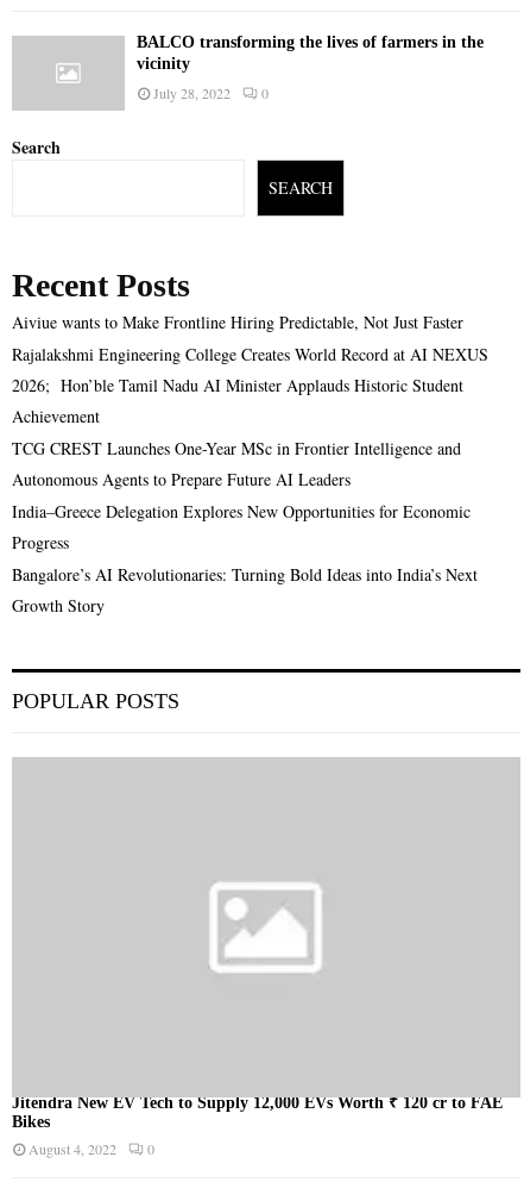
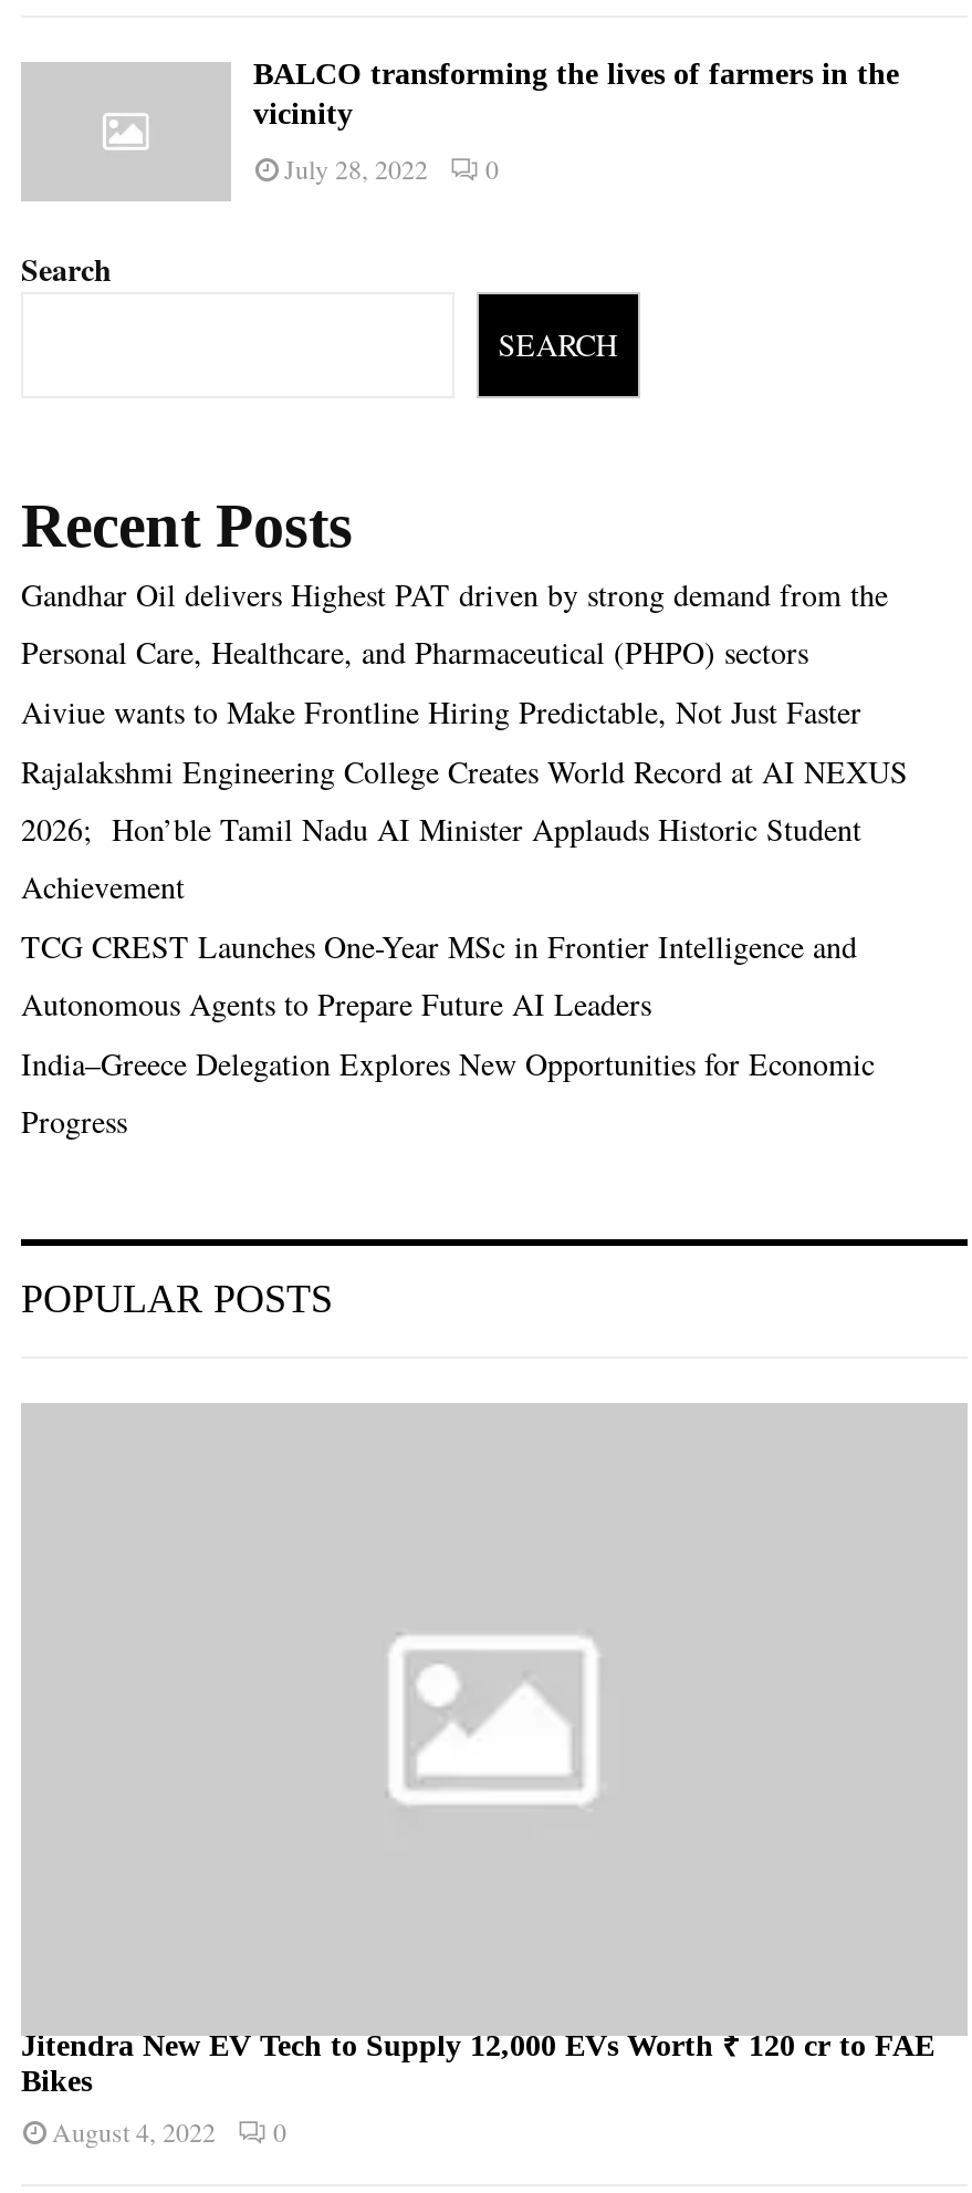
+ Gandhar Oil delivers Highest PAT driven by strong demand from the
+ Personal Care, Healthcare, and Pharmaceutical (PHPO) sectors

moved down: Aiviue wants to Make Frontline Hiring Predictable, Not Just Faster | Rajalakshmi Engineering College Creates World Record at AI NEXUS | 2026; Hon’ble Tamil Nadu AI Minister Applauds Historic Student | Achievement | TCG CREST Launches One-Year MSc in Frontier Intelligence and | Autonomous Agents to Prepare Future AI Leaders | India–Greece Delegation Explores New Opportunities for Economic | Progress

- Bangalore’s AI Revolutionaries: Turning Bold Ideas into India’s Next
- Growth Story
